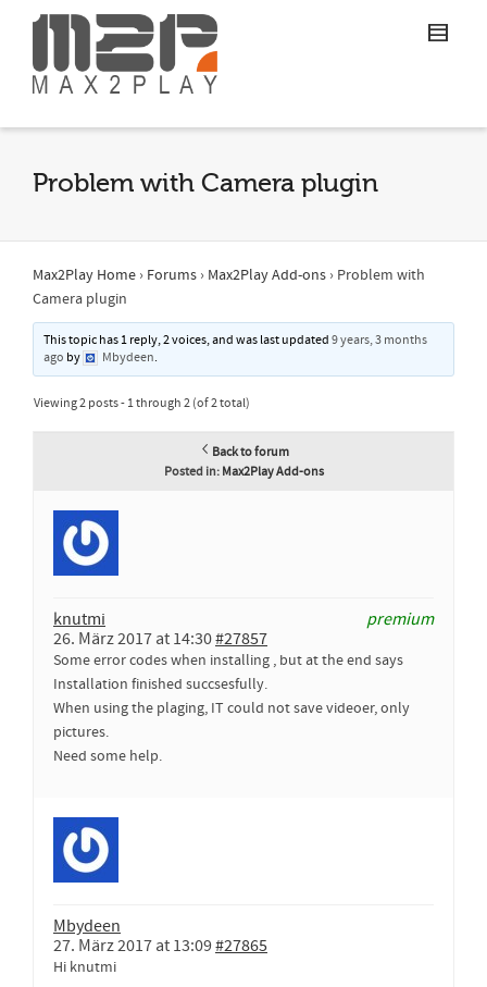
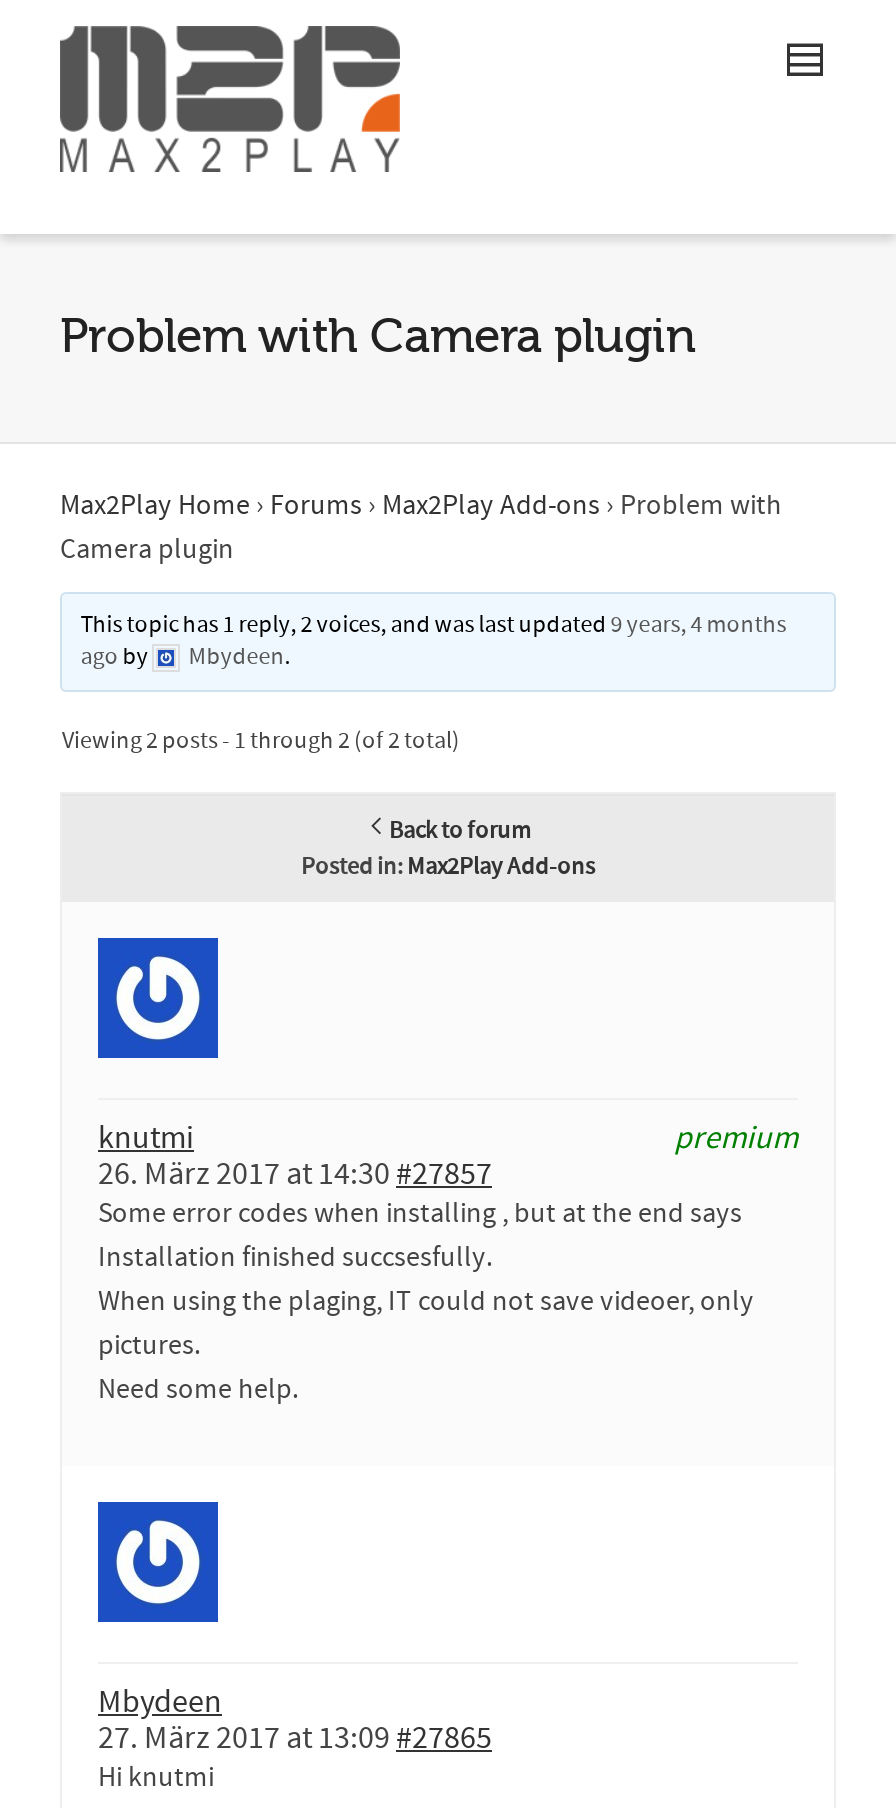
- This topic has 1 reply, 2 voices, and was last updated 9 years, 3 months
+ This topic has 1 reply, 2 voices, and was last updated 9 years, 4 months
